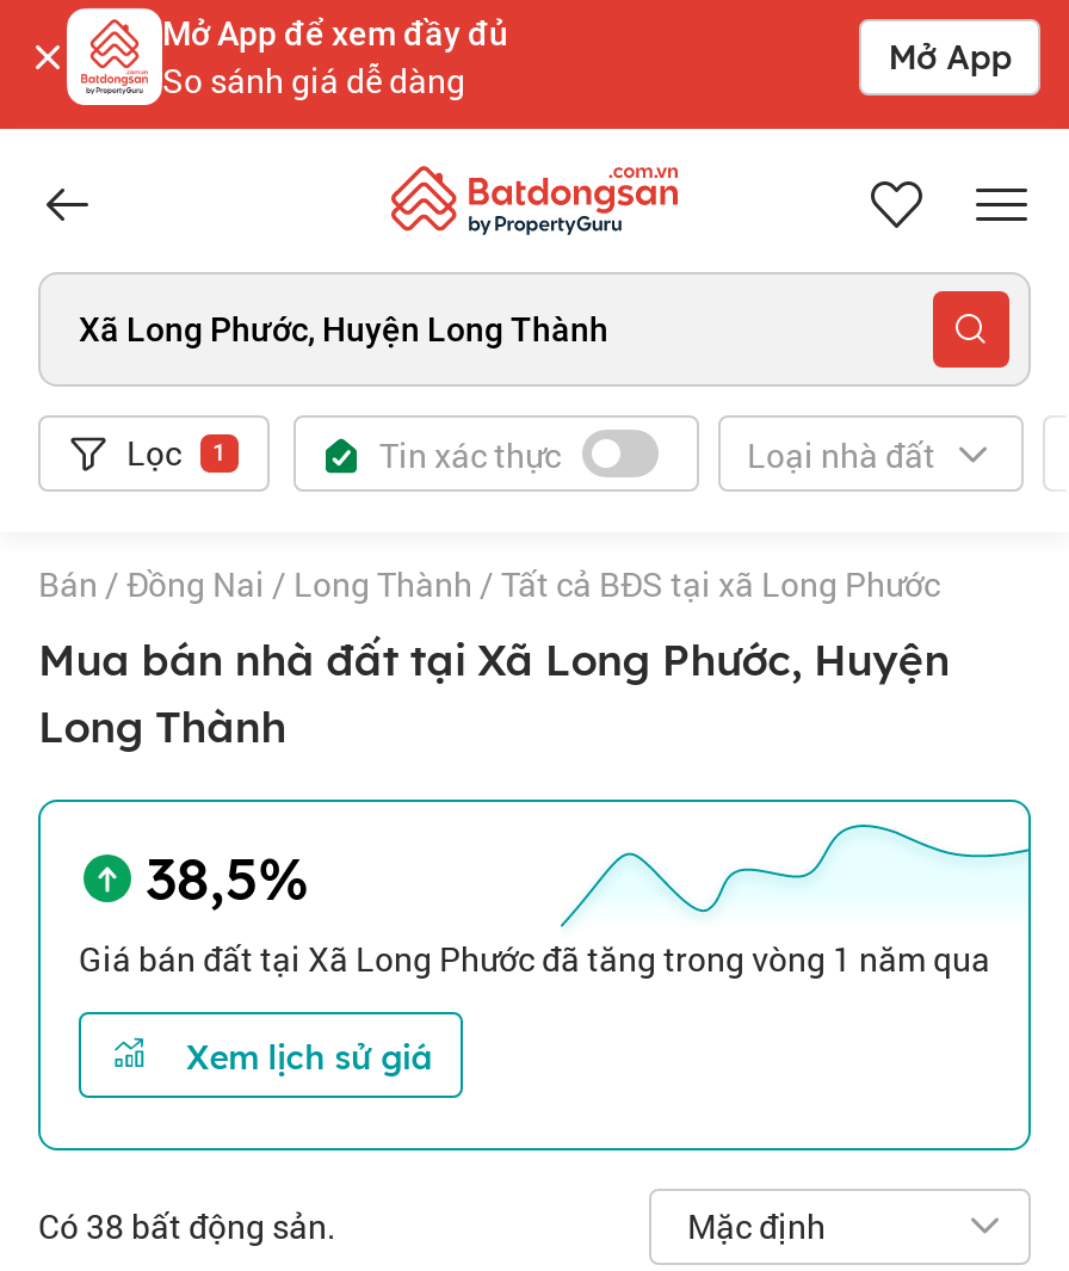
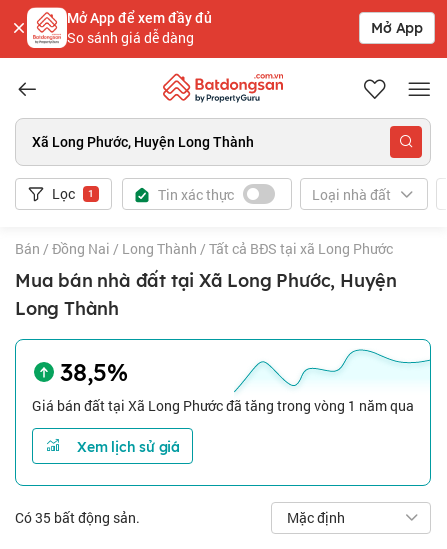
- Có 38 bất động sản.
+ Có 35 bất động sản.
